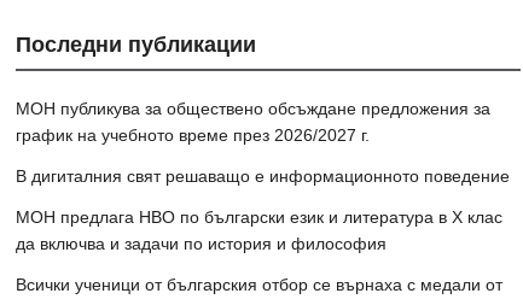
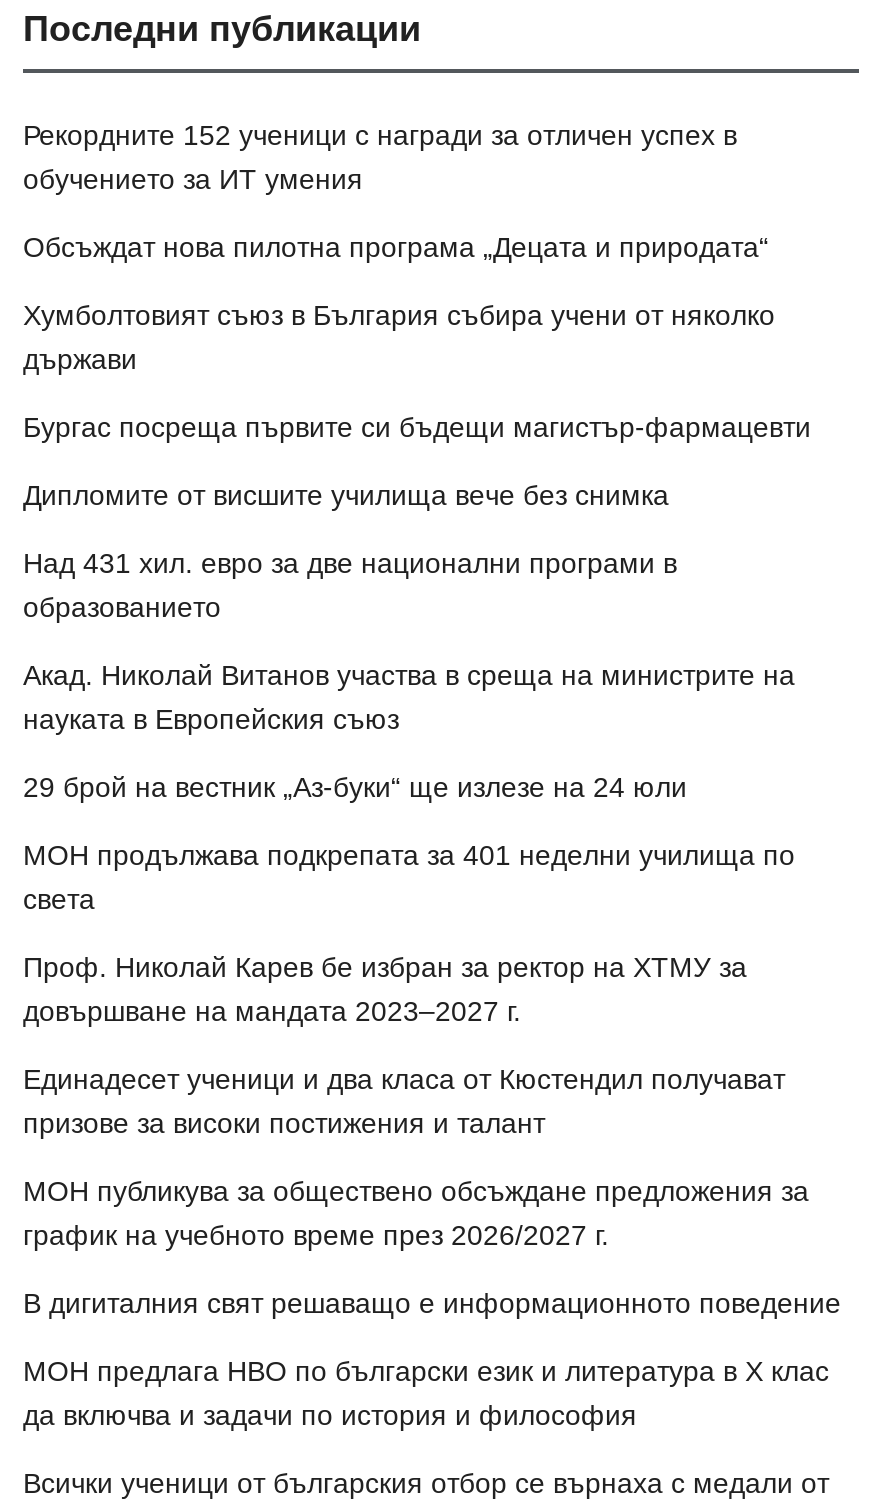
+ Рекордните 152 ученици с награди за отличен успех в
+ обучението за ИТ умения
+ Обсъждат нова пилотна програма „Децата и природата“
+ Хумболтовият съюз в България събира учени от няколко
+ държави
+ Бургас посреща първите си бъдещи магистър-фармацевти
+ Дипломите от висшите училища вече без снимка
+ Над 431 хил. евро за две национални програми в
+ образованието
+ Акад. Николай Витанов участва в среща на министрите на
+ науката в Европейския съюз
+ 29 брой на вестник „Аз-буки“ ще излезе на 24 юли
+ МОН продължава подкрепата за 401 неделни училища по
+ света
+ Проф. Николай Карев бе избран за ректор на ХТМУ за
+ довършване на мандата 2023–2027 г.
+ Единадесет ученици и два класа от Кюстендил получават
+ призове за високи постижения и талант
